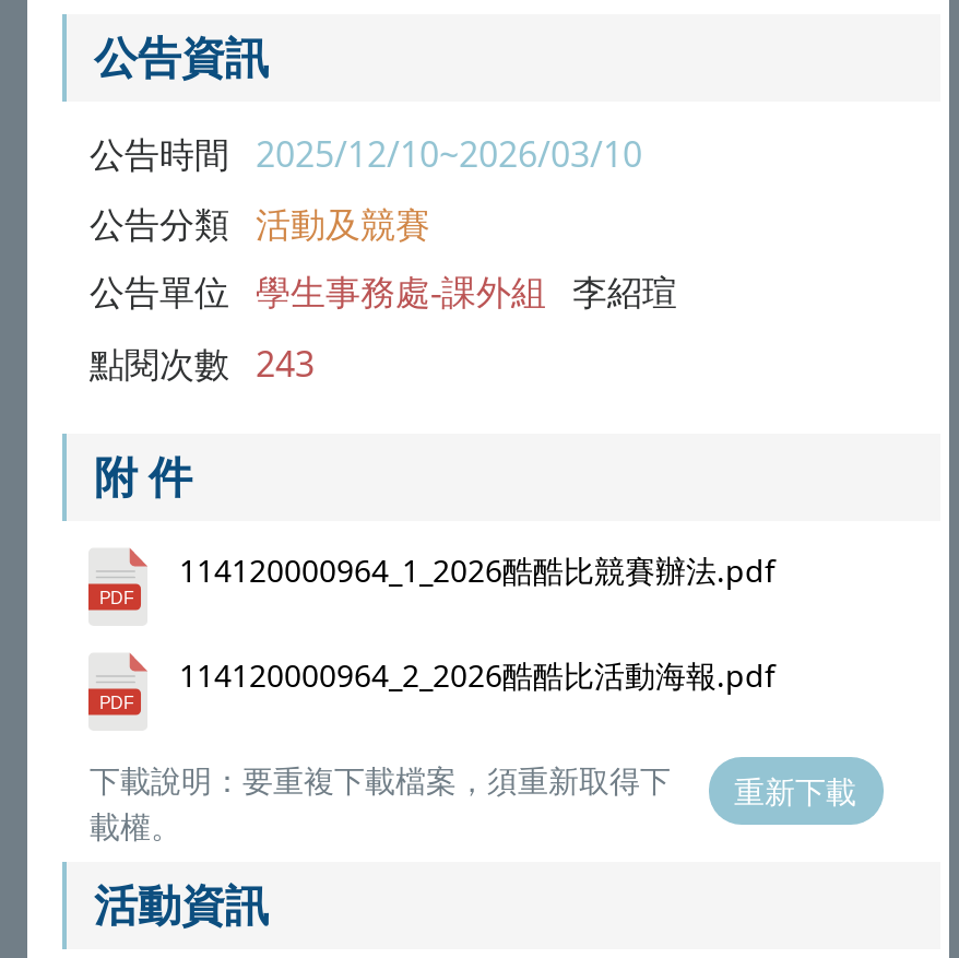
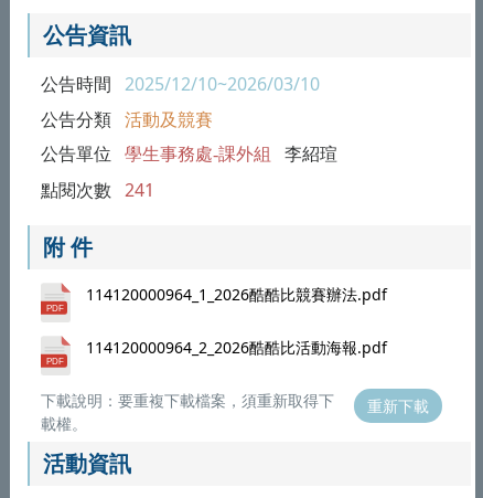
- 點閱次數 243
+ 點閱次數 241
